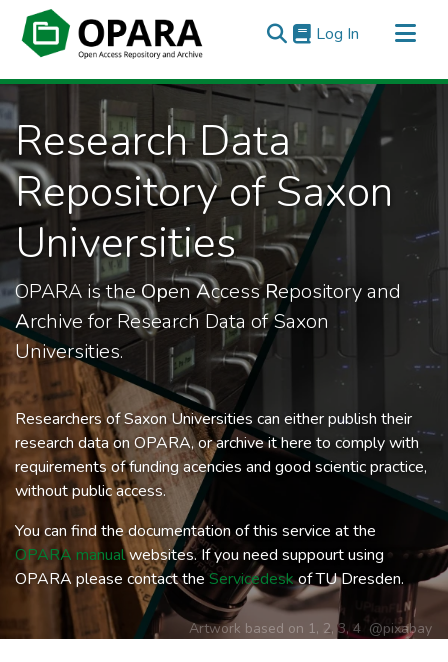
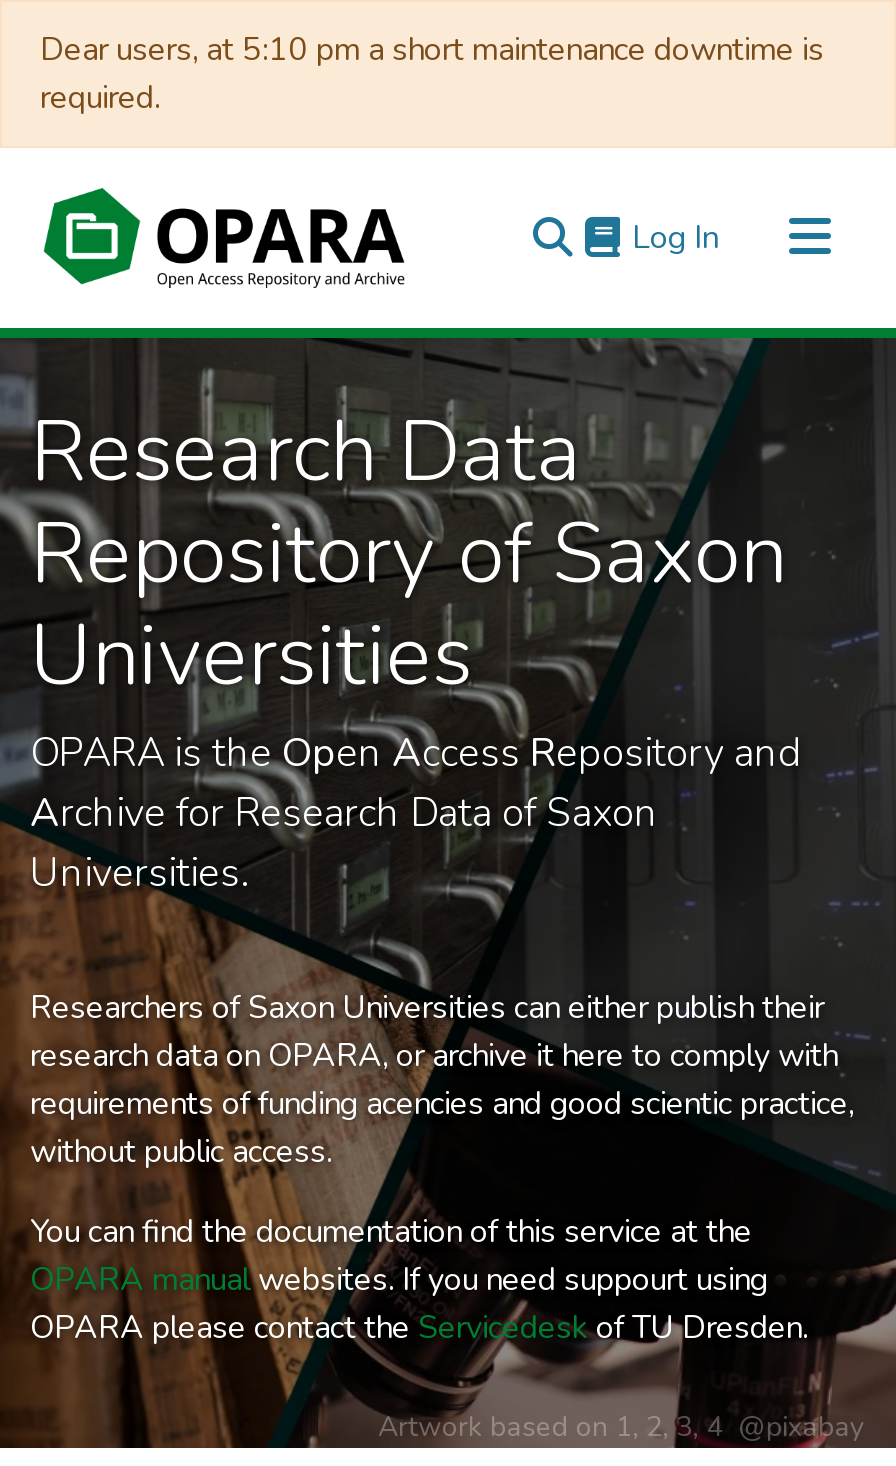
+ Dear users, at 5:10 pm a short maintenance downtime is
+ required.
